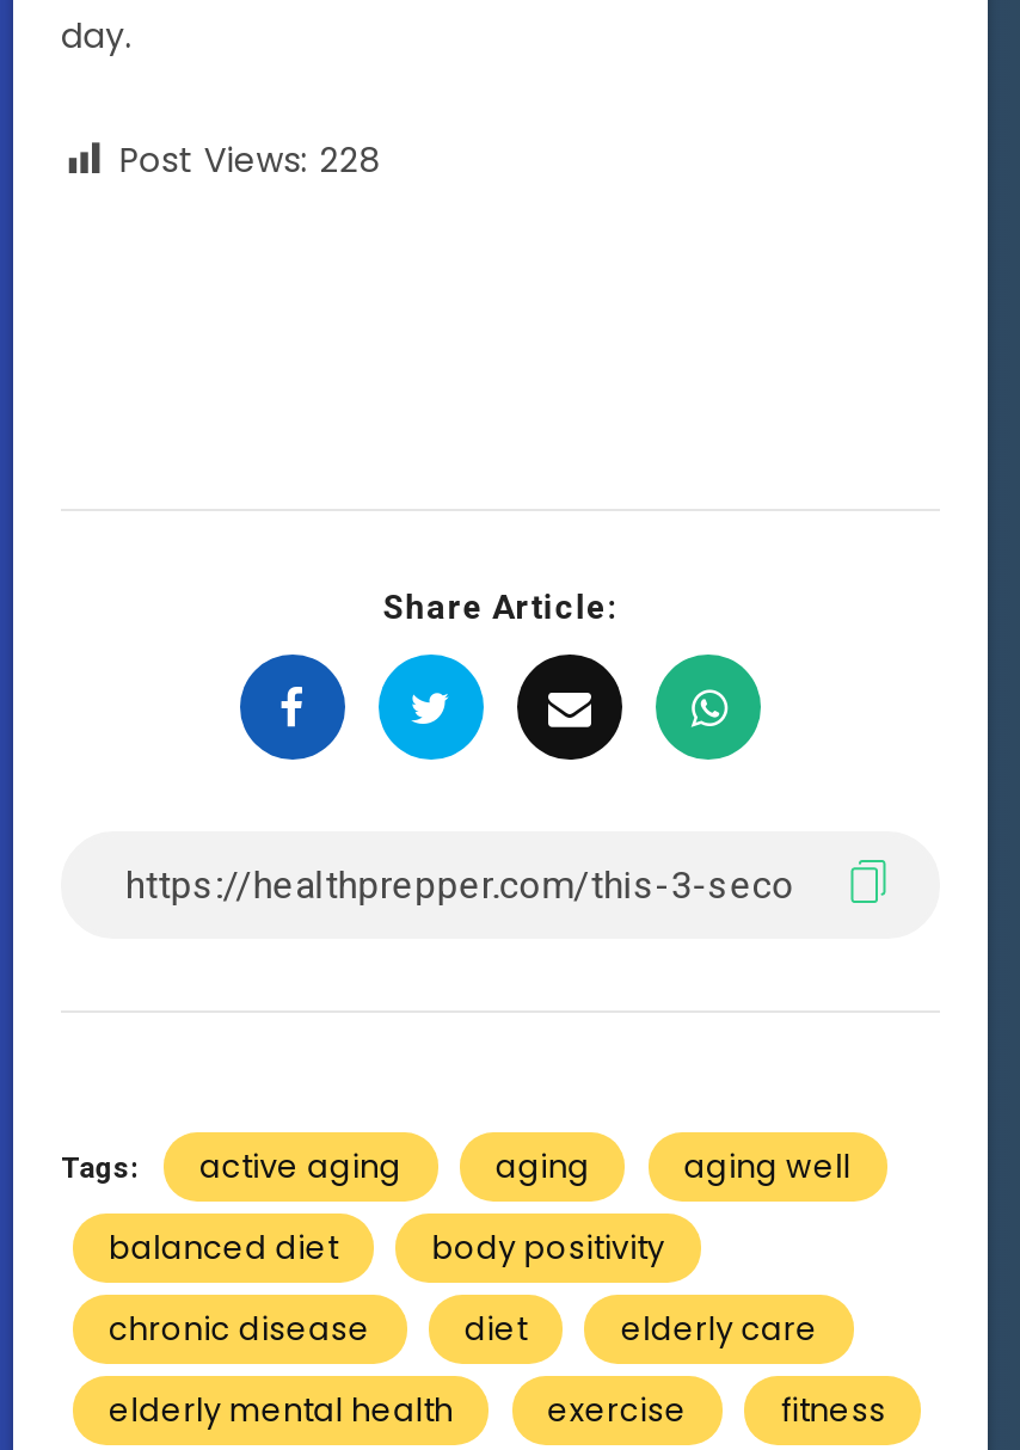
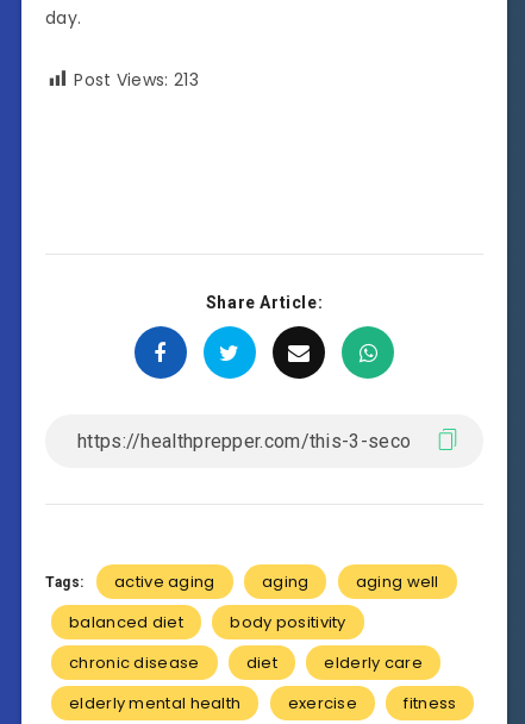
- Post Views: 228
+ Post Views: 213
